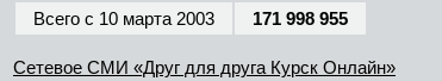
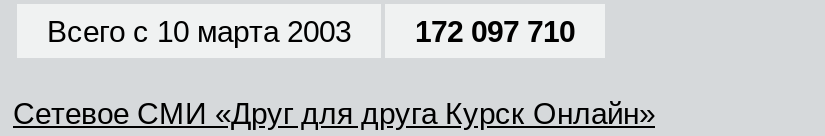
- Всего c 10 марта 2003 171 998 955
+ Всего c 10 марта 2003 172 097 710
